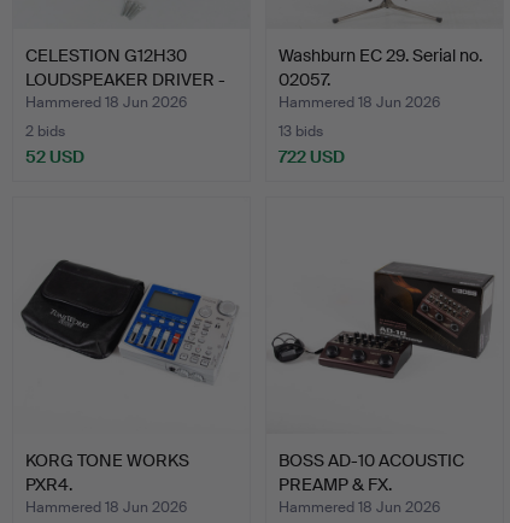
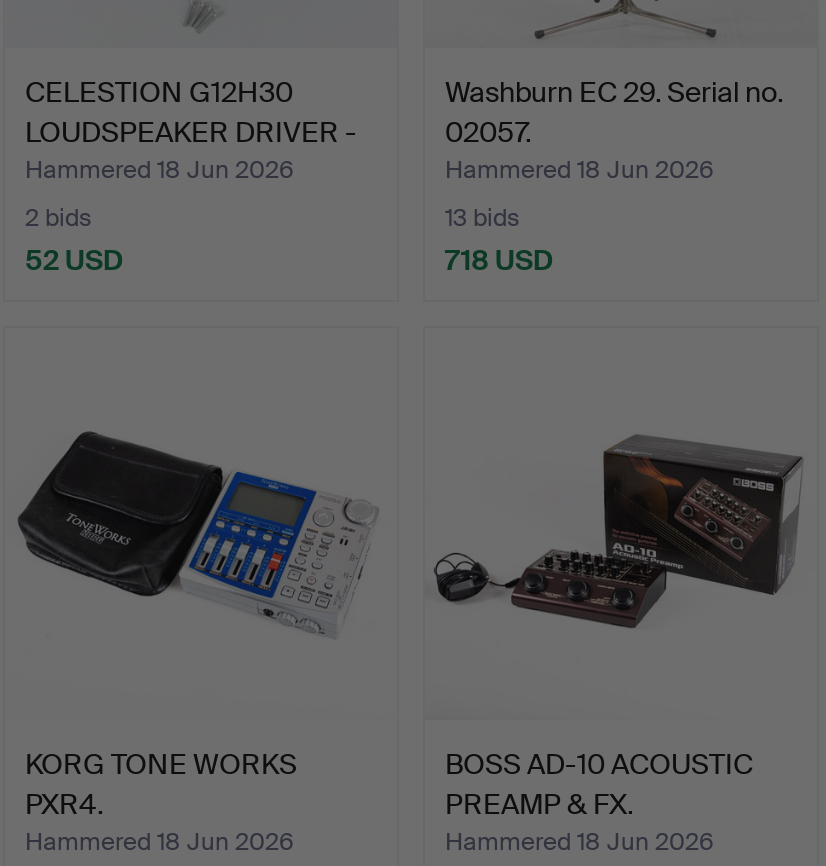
- 722 USD
+ 718 USD
